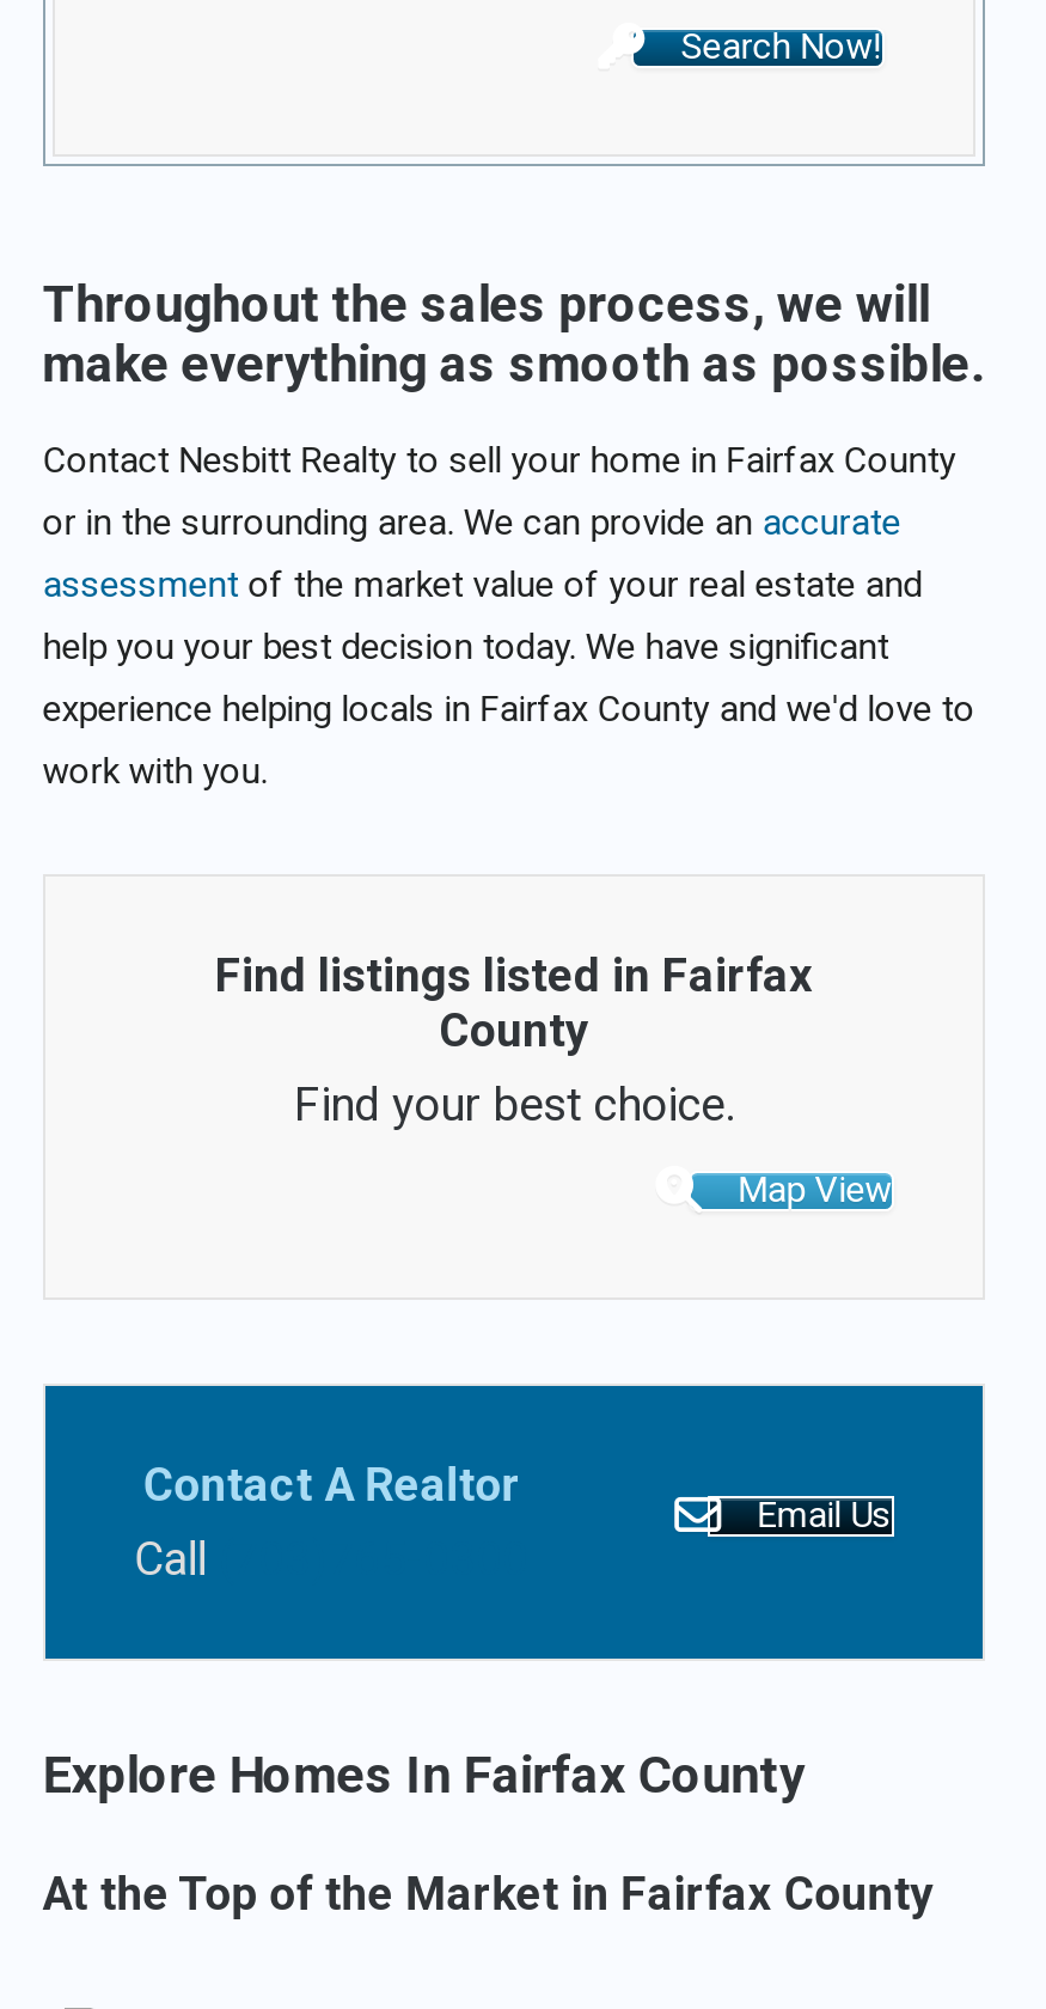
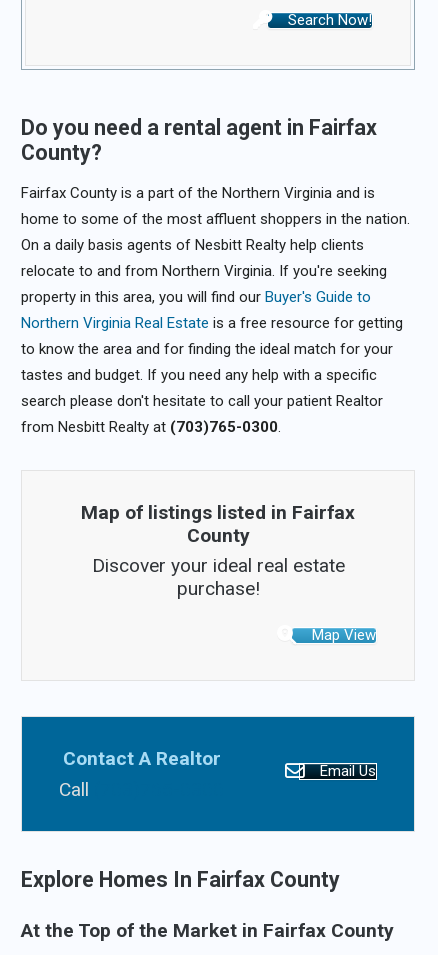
- Throughout the sales process, we will
- make everything as smooth as possible.
+ Do you need a rental agent in Fairfax
+ County?

- Contact Nesbitt Realty to sell your home in Fairfax County
- or in the surrounding area. We can provide an accurate
- assessment of the market value of your real estate and
- help you your best decision today. We have significant
- experience helping locals in Fairfax County and we'd love to
- work with you.
+ Fairfax County is a part of the Northern Virginia and is
+ home to some of the most affluent shoppers in the nation.
+ On a daily basis agents of Nesbitt Realty help clients
+ relocate to and from Northern Virginia. If you're seeking
+ property in this area, you will find our Buyer's Guide to
+ Northern Virginia Real Estate is a free resource for getting
+ to know the area and for finding the ideal match for your
+ tastes and budget. If you need any help with a specific
+ search please don't hesitate to call your patient Realtor
+ from Nesbitt Realty at (703)765-0300.

- Find listings listed in Fairfax
+ Map of listings listed in Fairfax

- Find your best choice.
+ Discover your ideal real estate
+ purchase!
